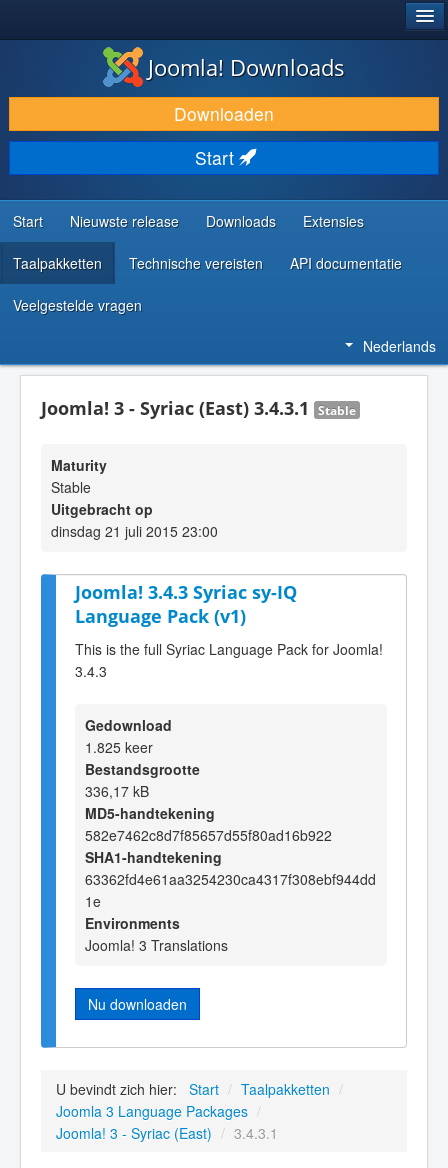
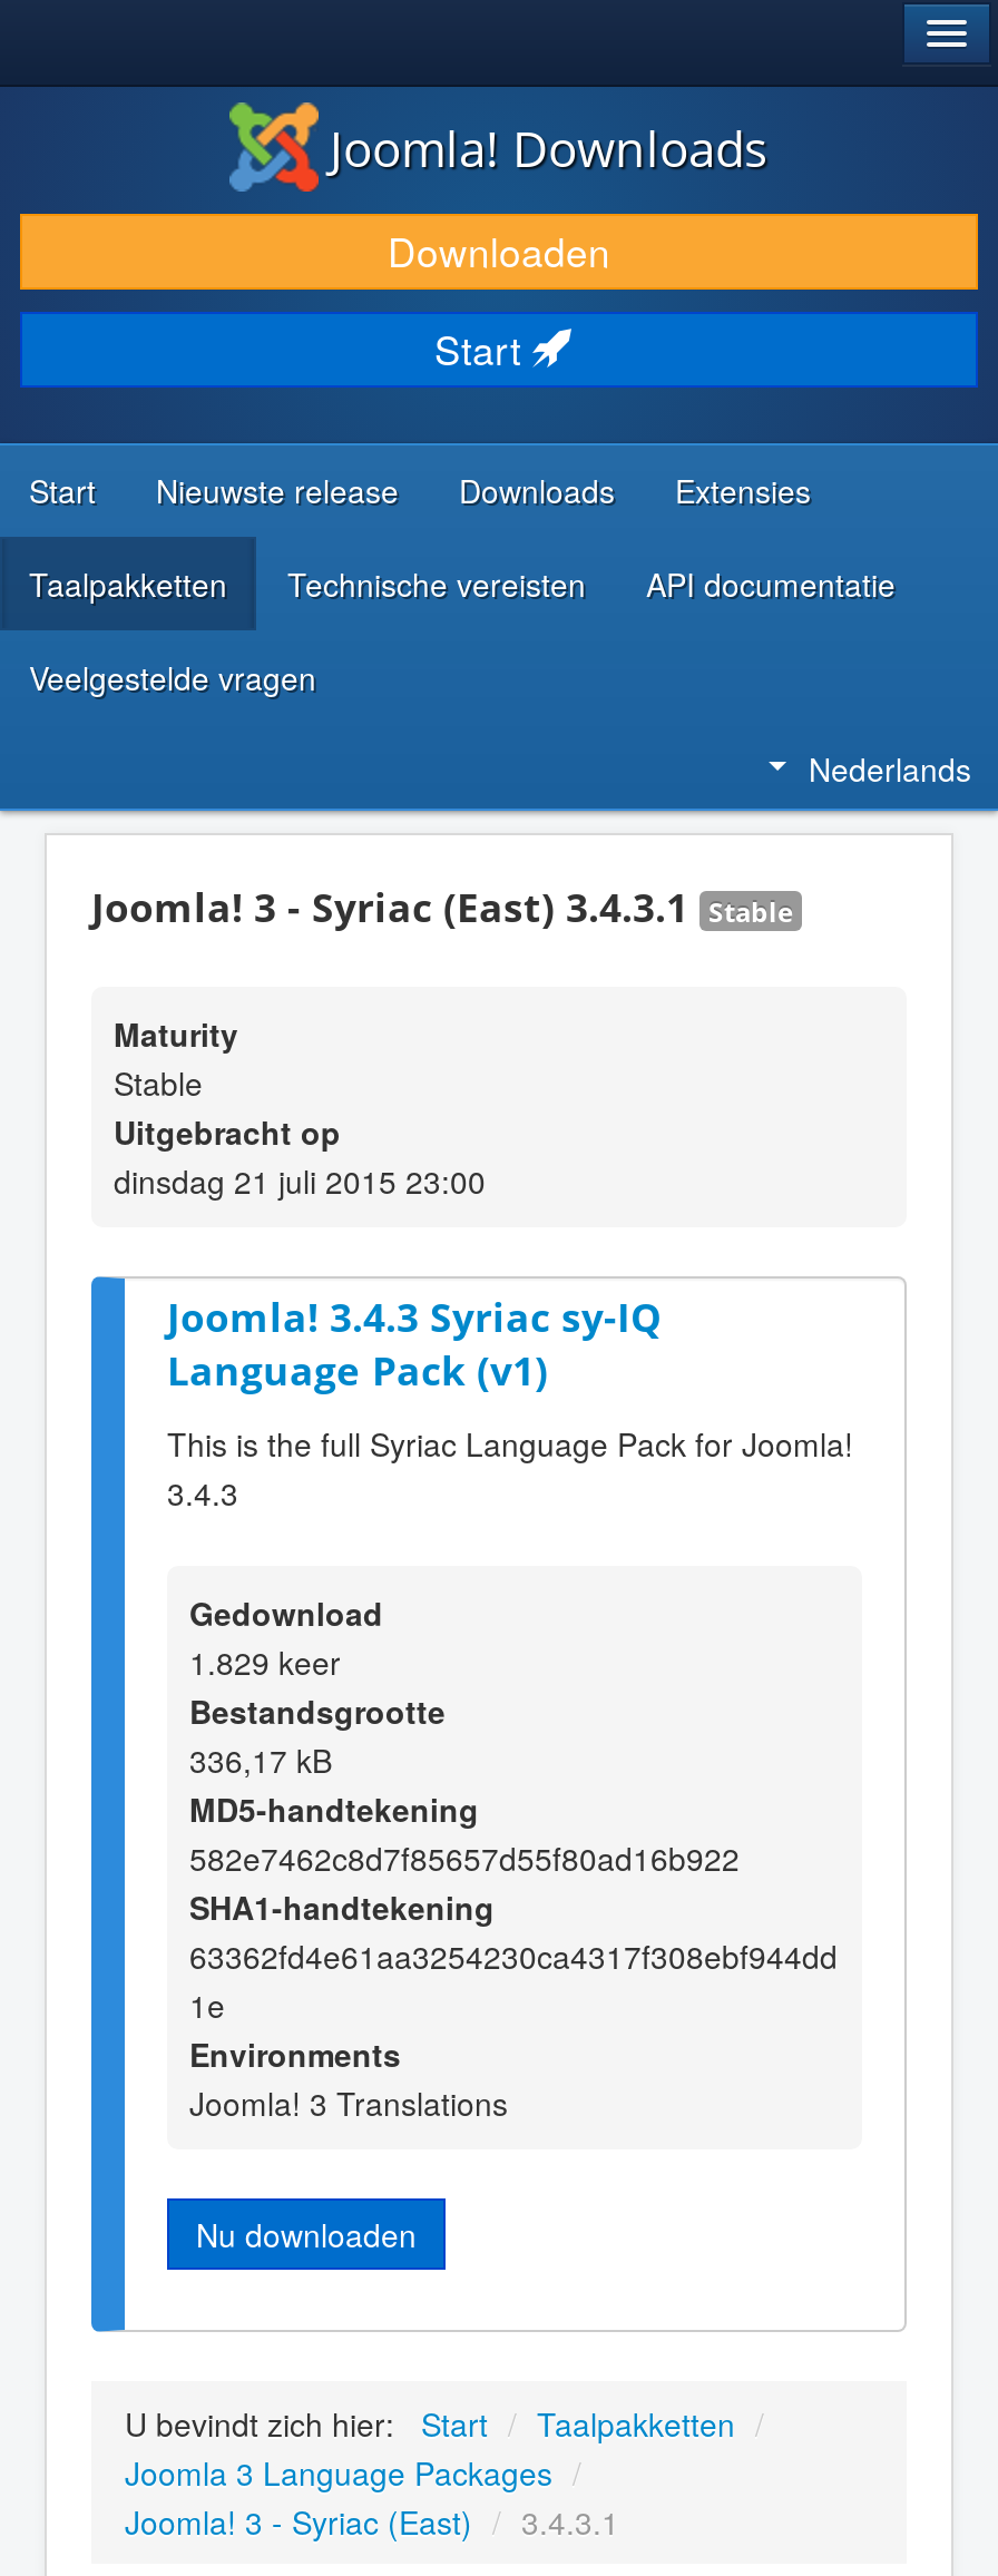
- 1.825 keer
+ 1.829 keer
